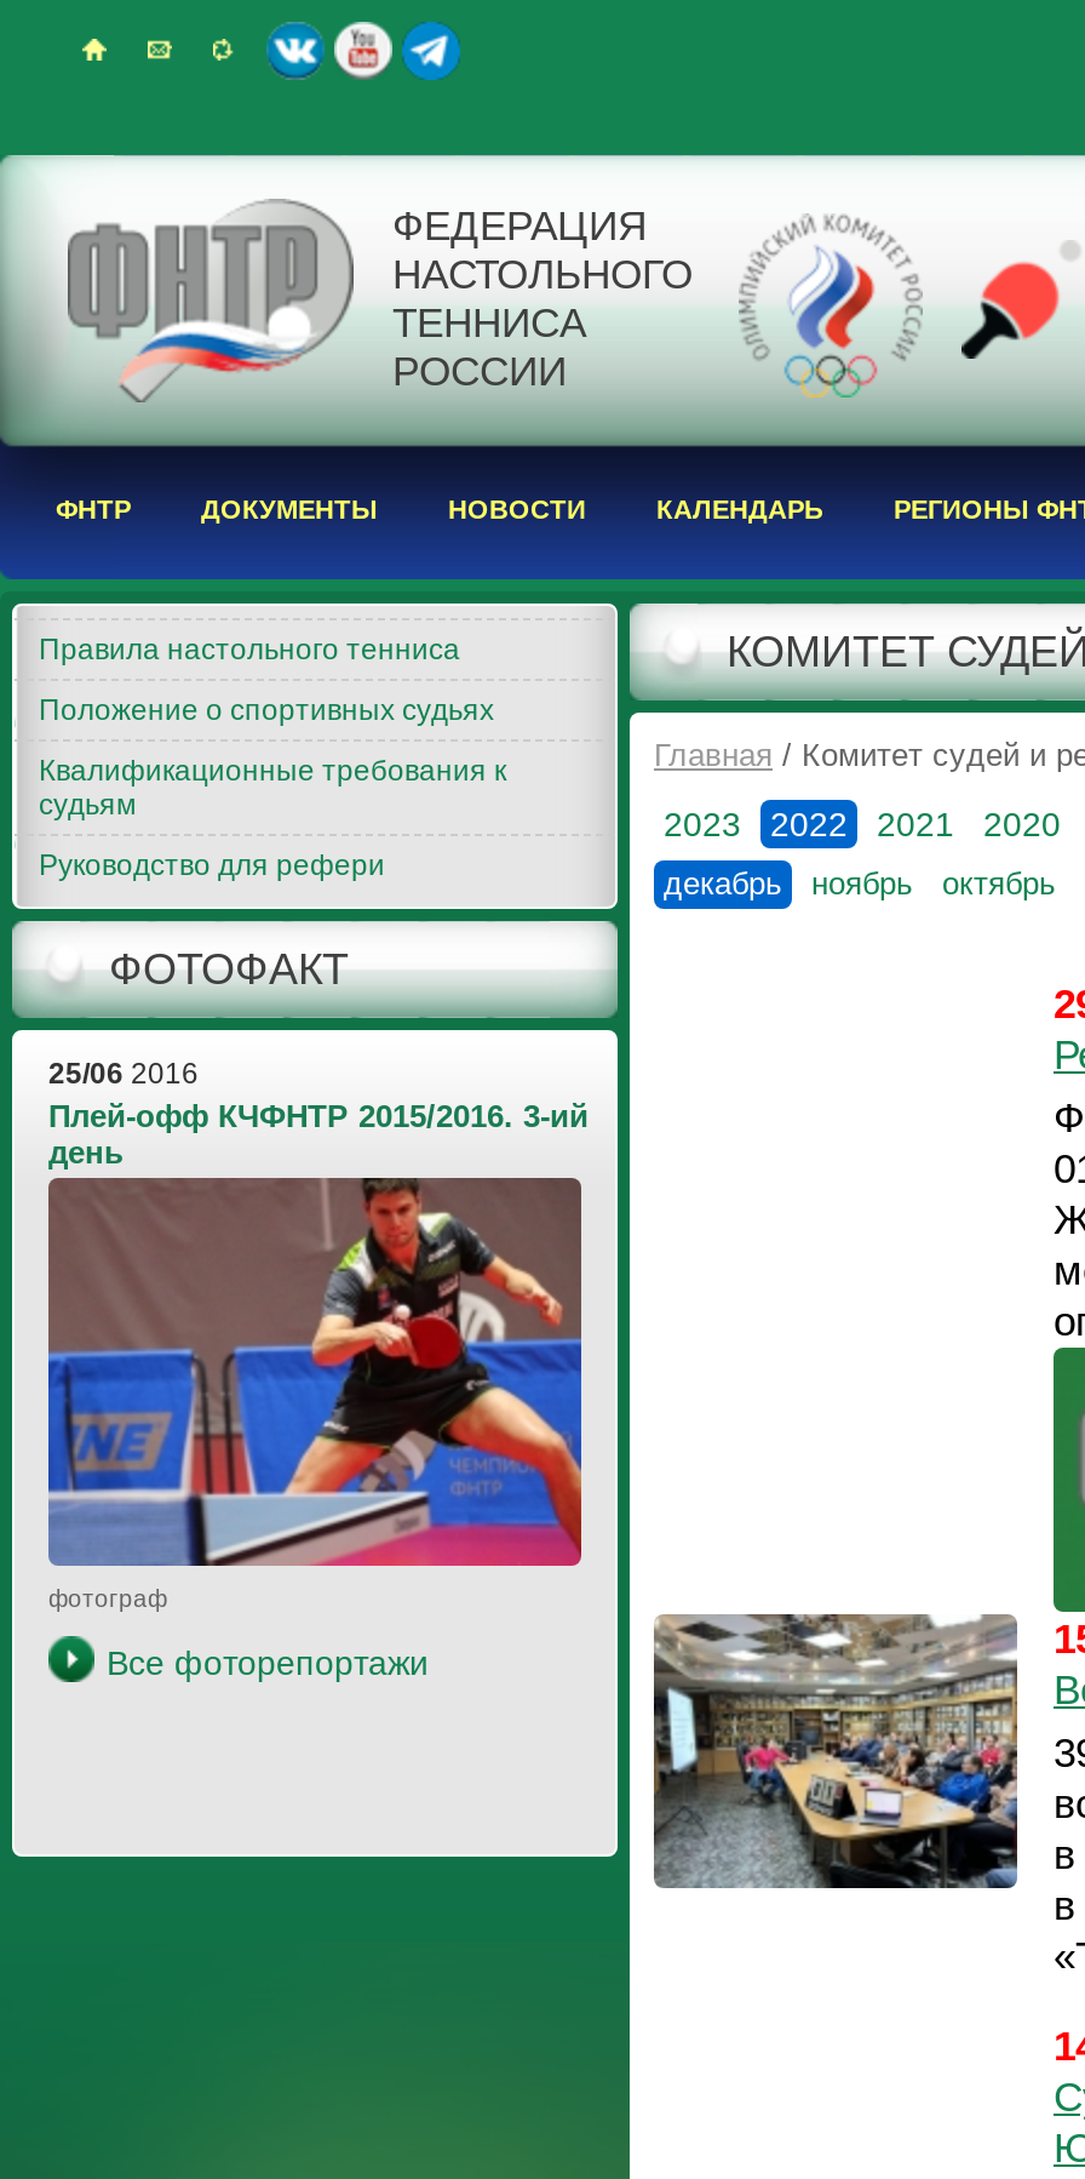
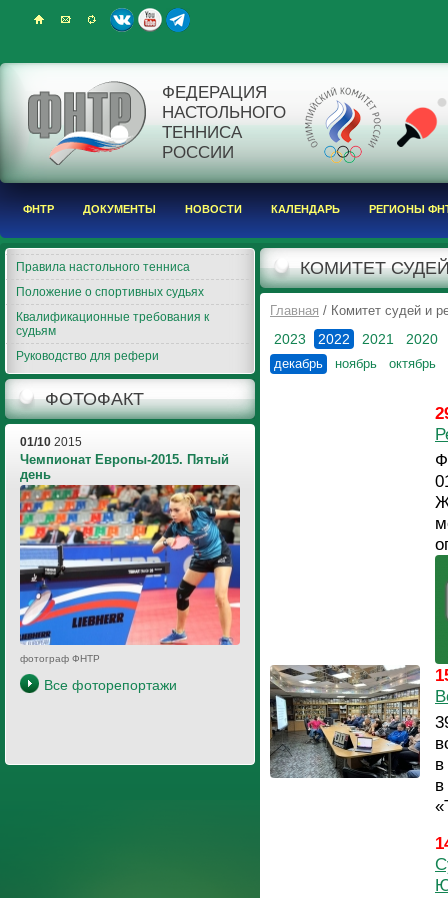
- 25/06 2016
- Плей-офф КЧФНТР 2015/2016. 3-ий
+ 01/10 2015
+ Чемпионат Европы-2015. Пятый

- [image]
- фотограф
+ [image]
+ фотограф ФНТР
